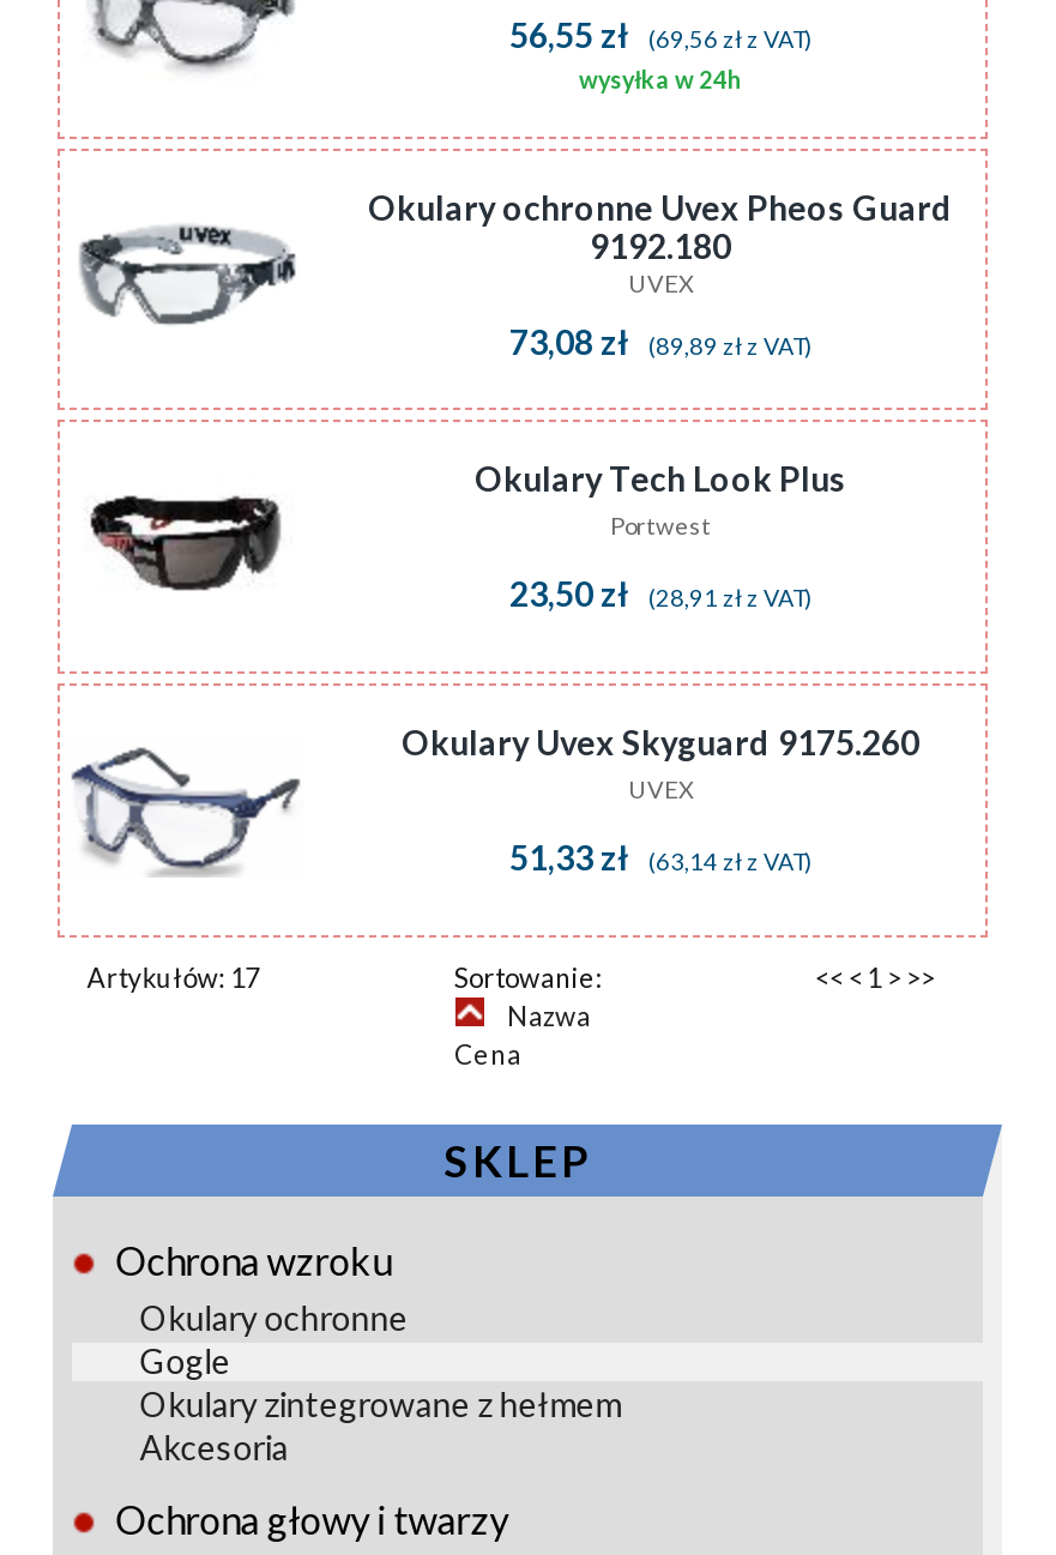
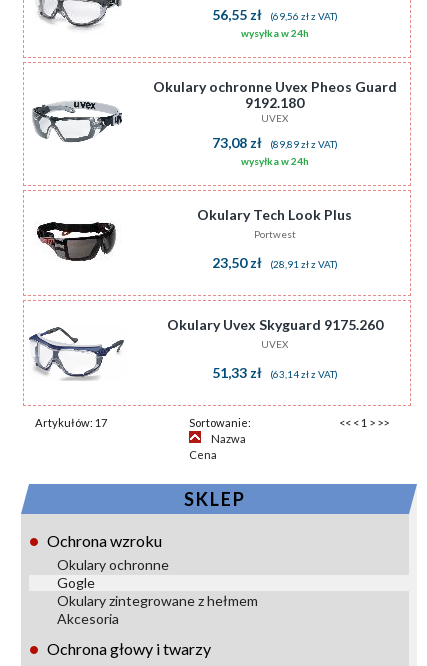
- [image]
+ [image]

+ wysyłka w 24h
